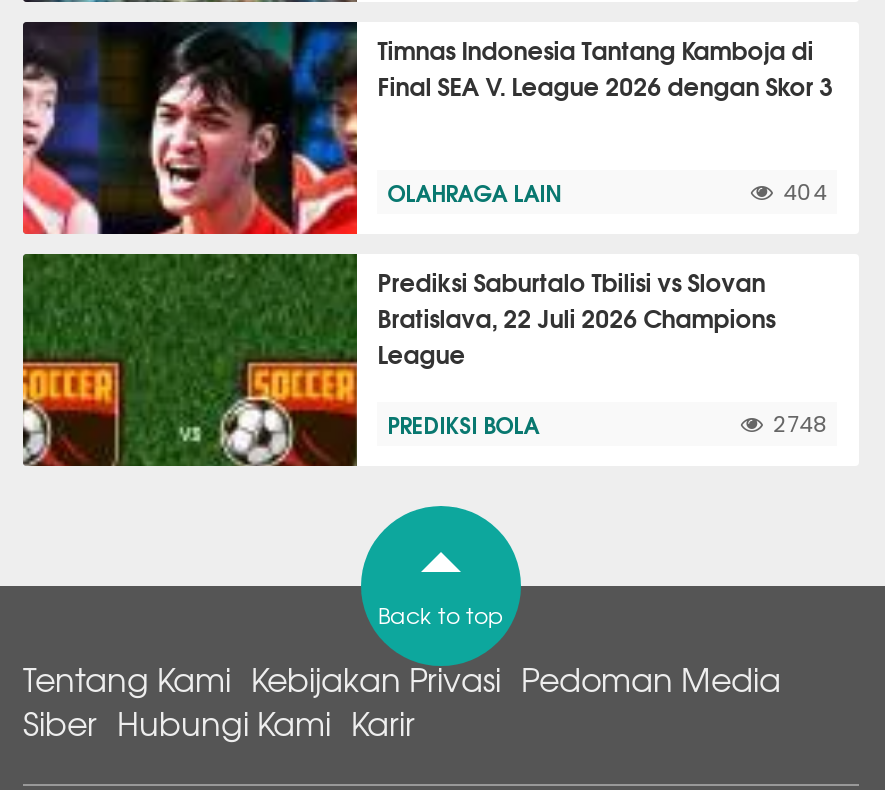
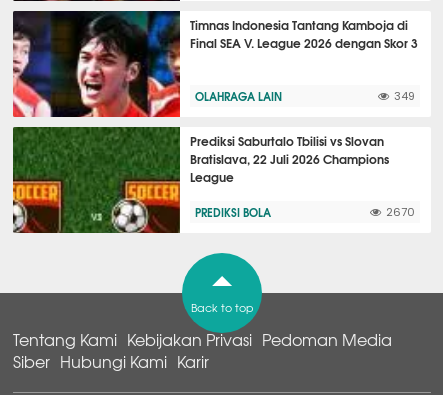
- 404
+ 349

- 2748
+ 2670
